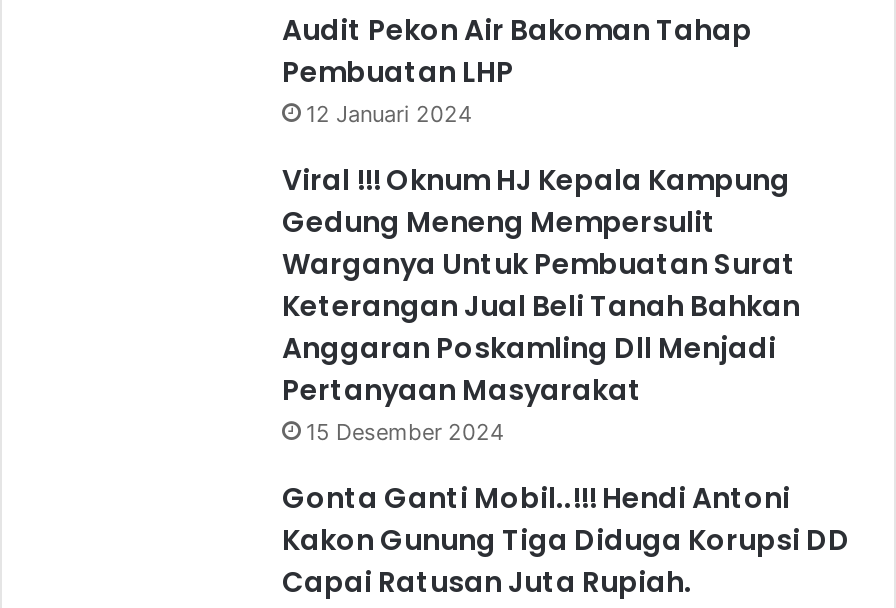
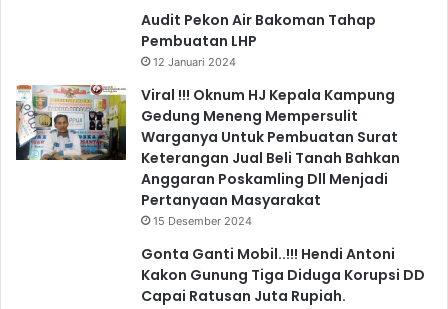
+ [image]
